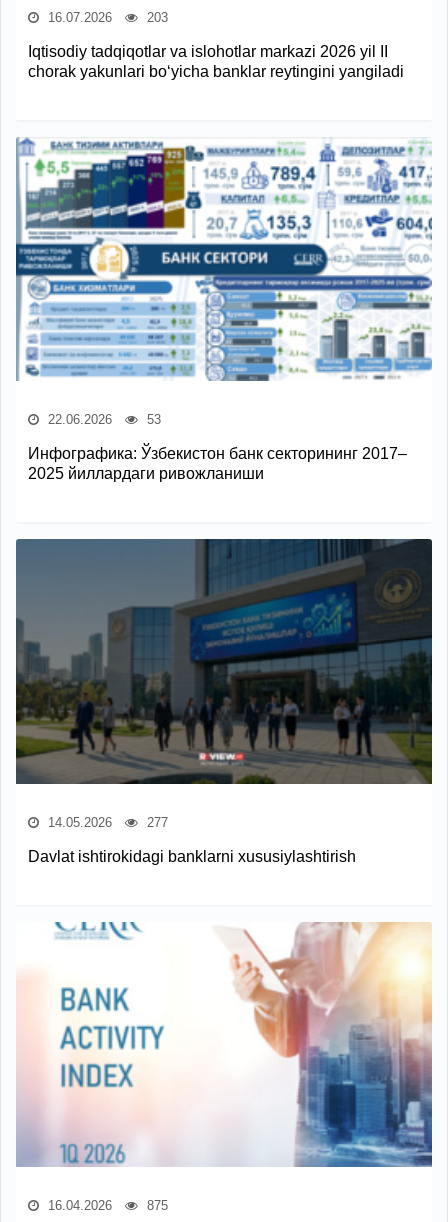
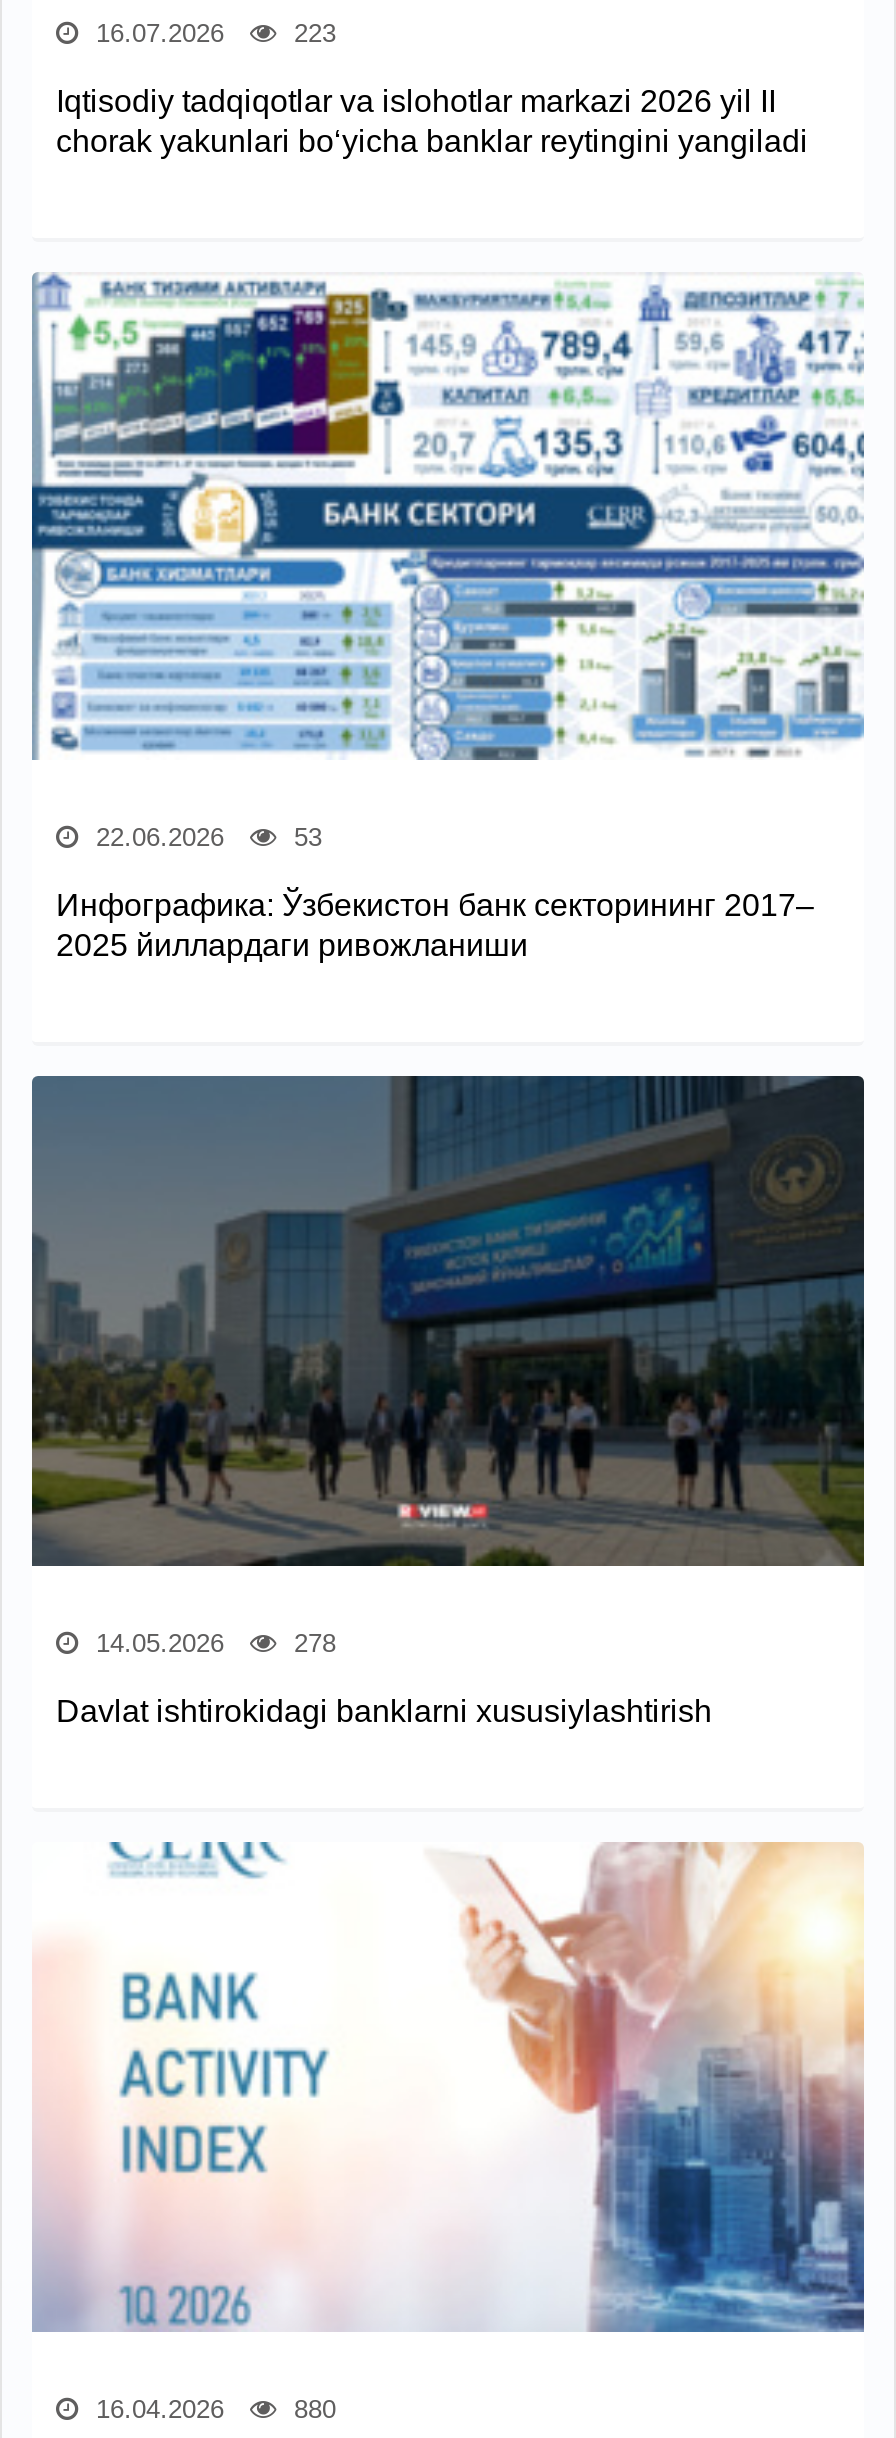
- 203
+ 223

- 277
+ 278

- 875
+ 880
